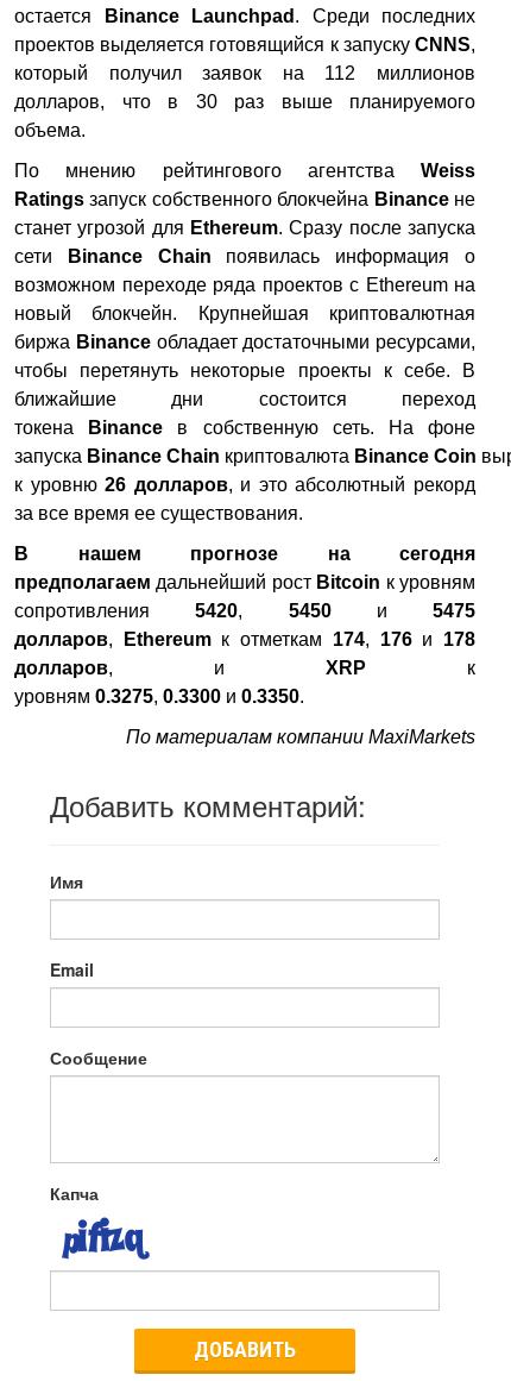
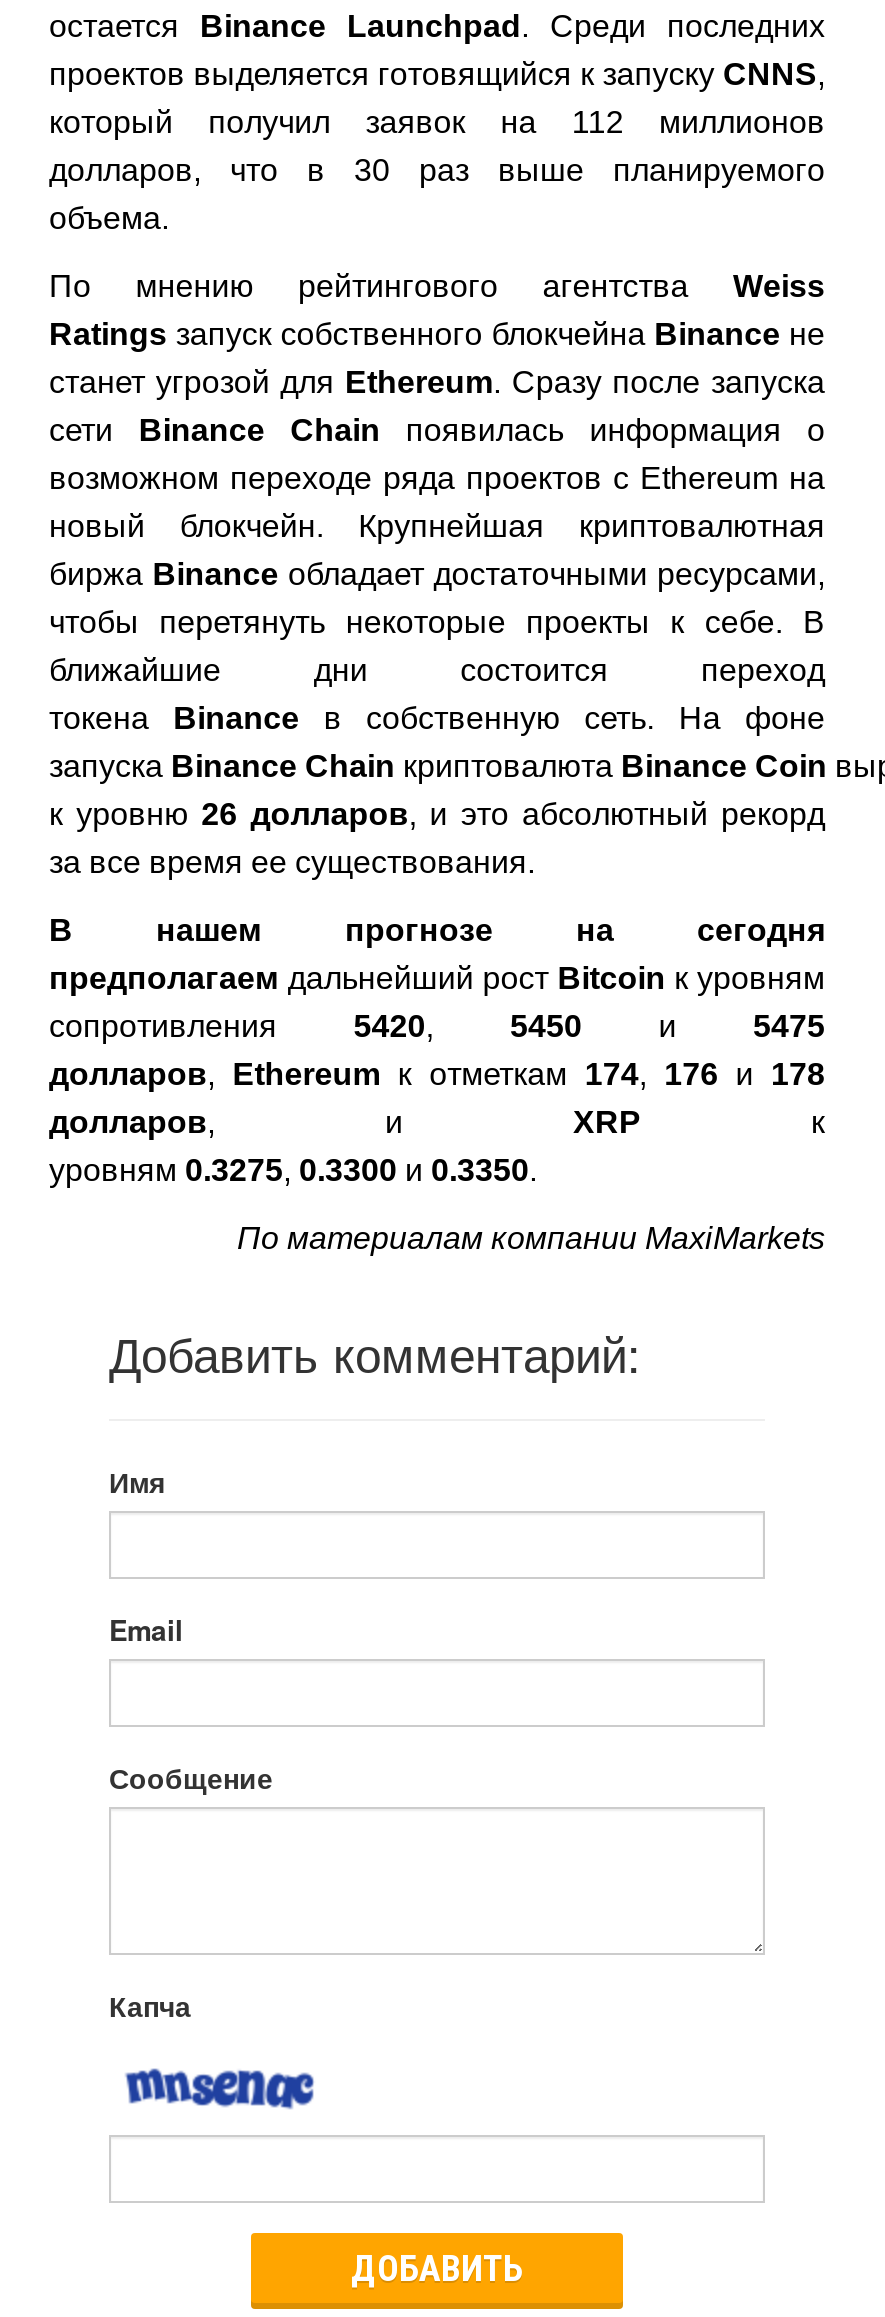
- [image]
+ [image]
